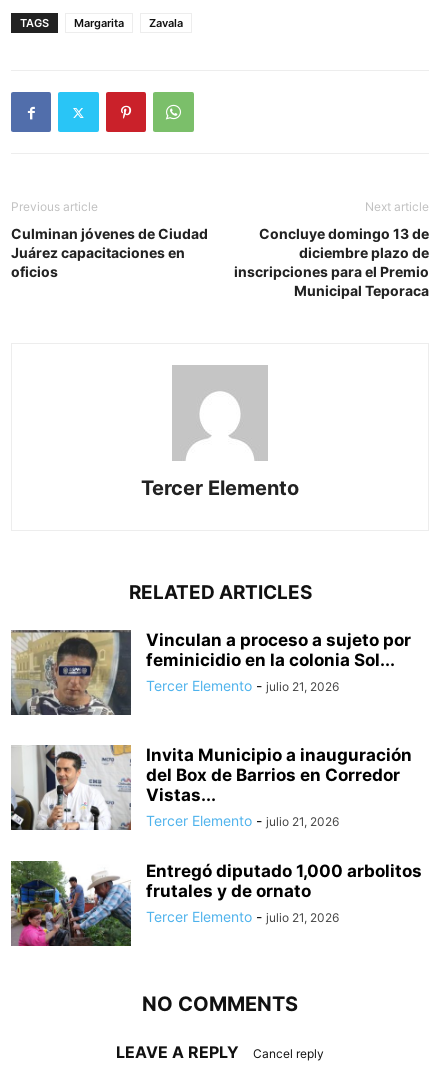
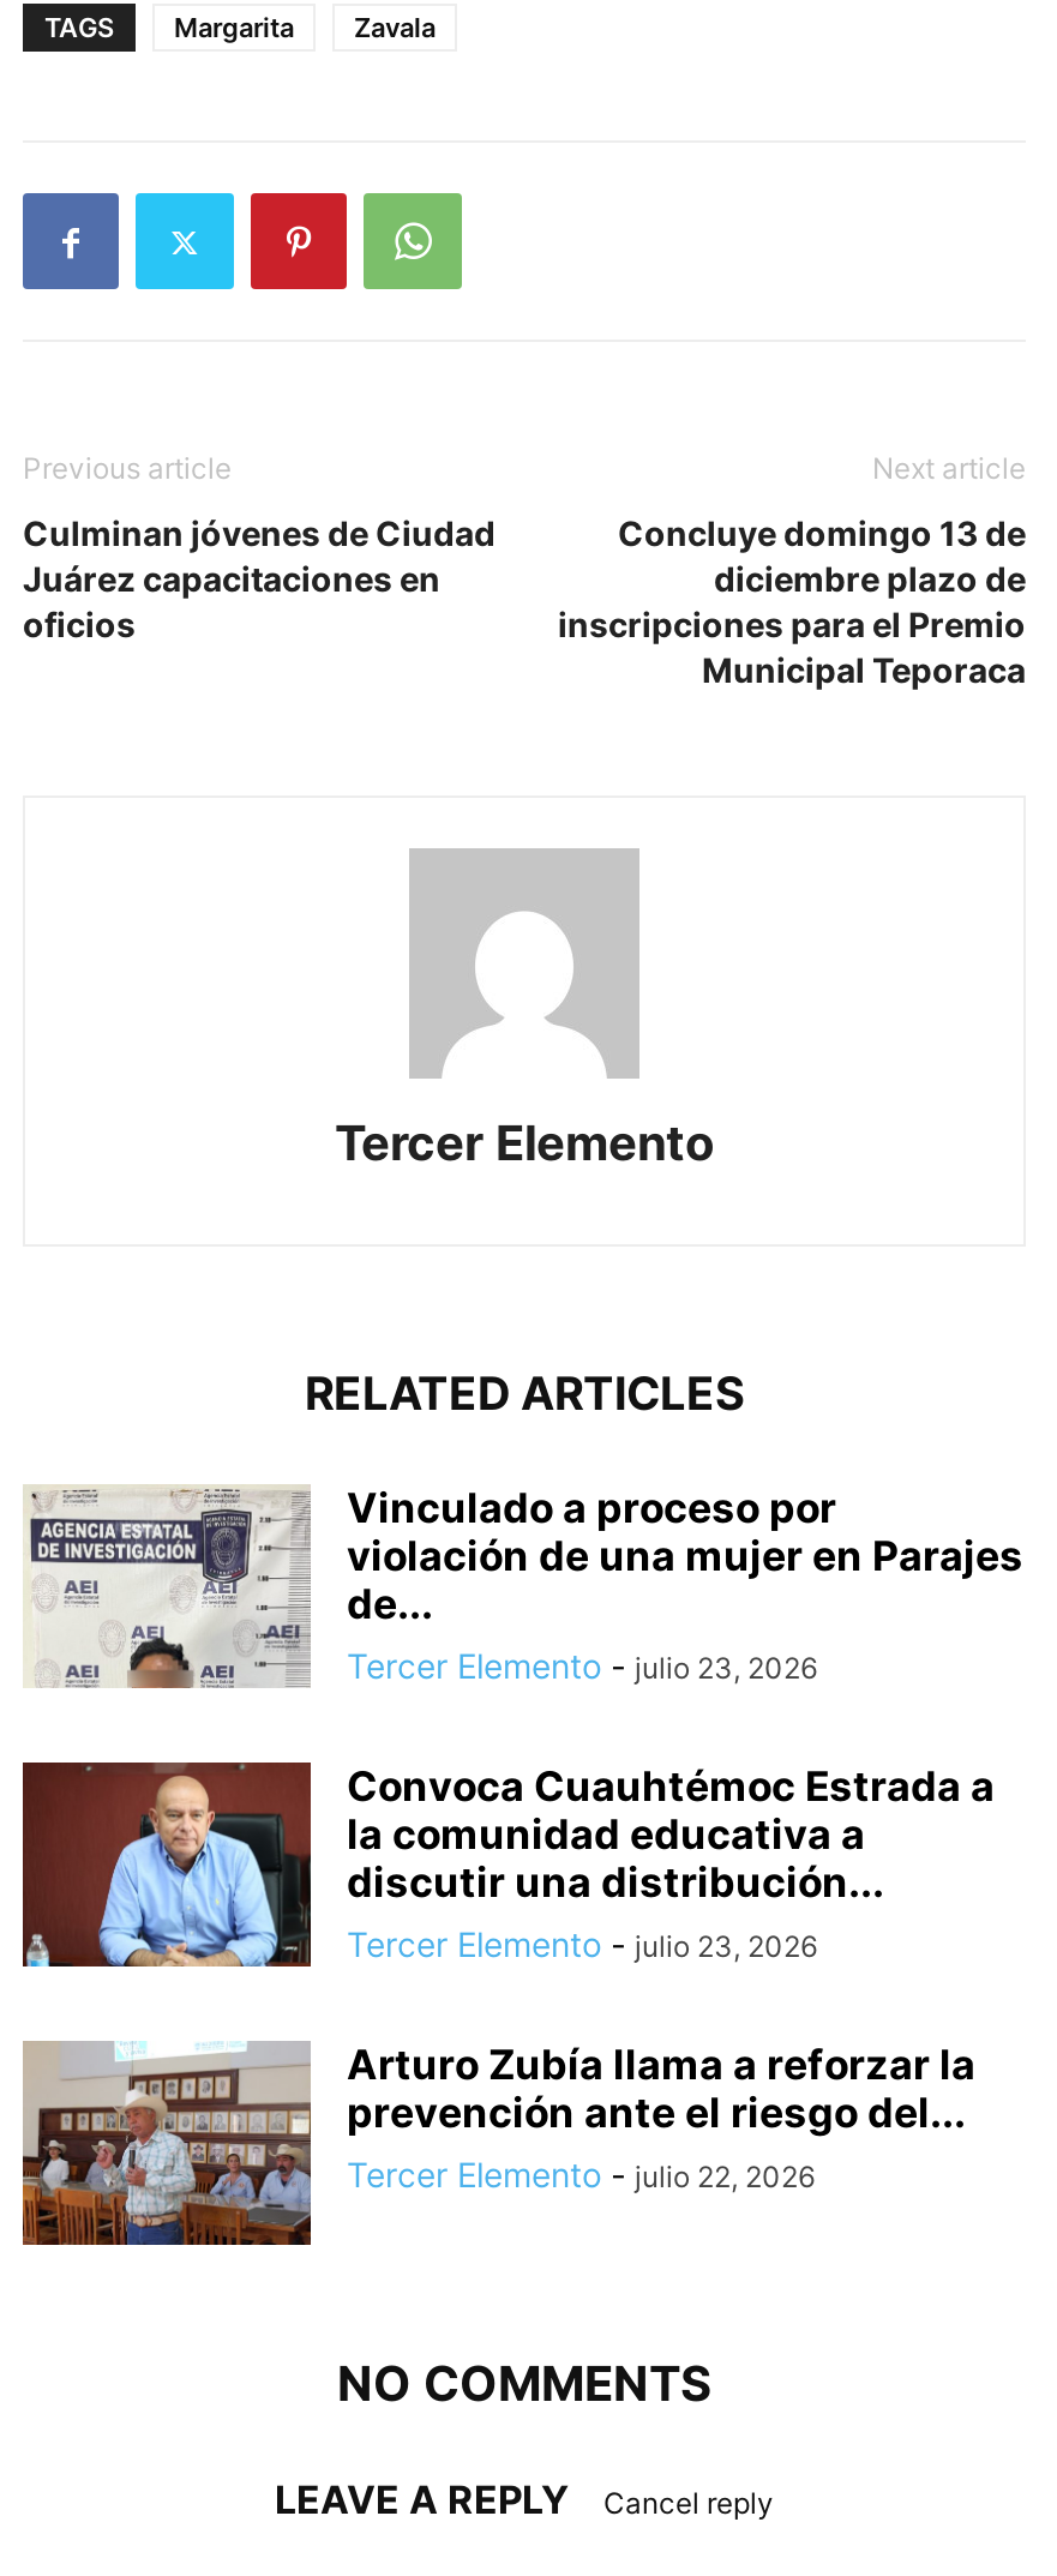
- [image]
- Vinculan a proceso a sujeto por
- feminicidio en la colonia Sol...
- Tercer Elemento - julio 21, 2026
+ [image]
+ Vinculado a proceso por
+ violación de una mujer en Parajes
+ de...
+ Tercer Elemento - julio 23, 2026

- [image]
- Invita Municipio a inauguración
- del Box de Barrios en Corredor
- Vistas...
- Tercer Elemento - julio 21, 2026
+ [image]
+ Convoca Cuauhtémoc Estrada a
+ la comunidad educativa a
+ discutir una distribución...
+ Tercer Elemento - julio 23, 2026

- [image]
- Entregó diputado 1,000 arbolitos
- frutales y de ornato
- Tercer Elemento - julio 21, 2026
+ [image]
+ Arturo Zubía llama a reforzar la
+ prevención ante el riesgo del...
+ Tercer Elemento - julio 22, 2026
